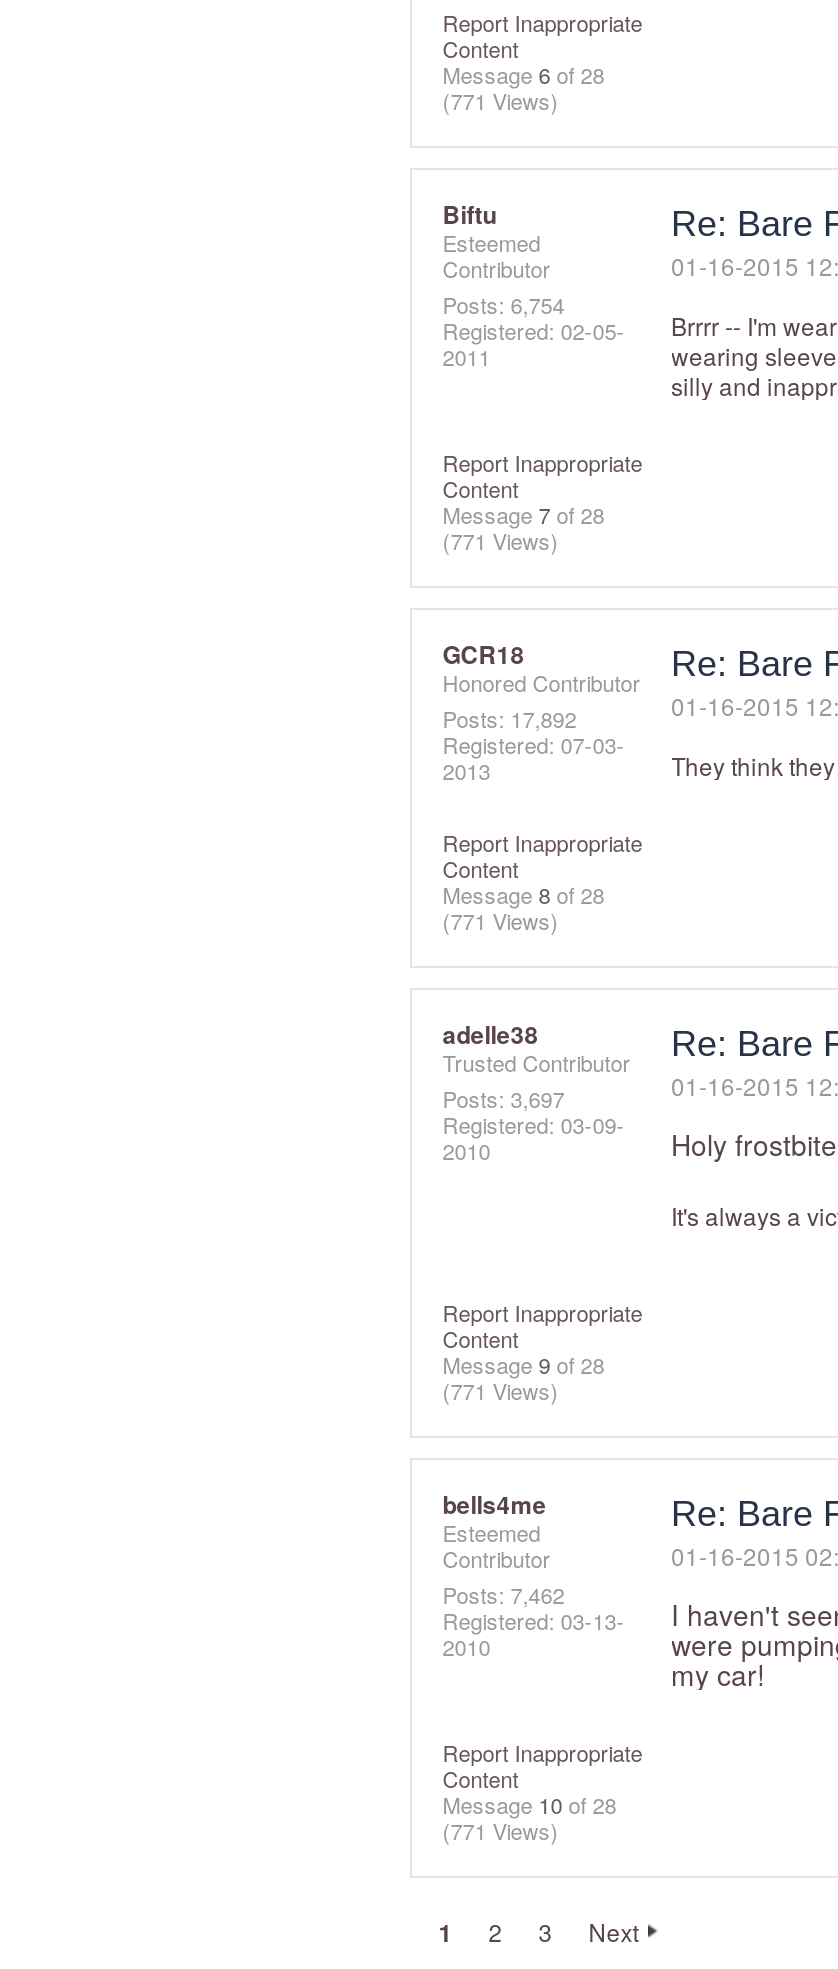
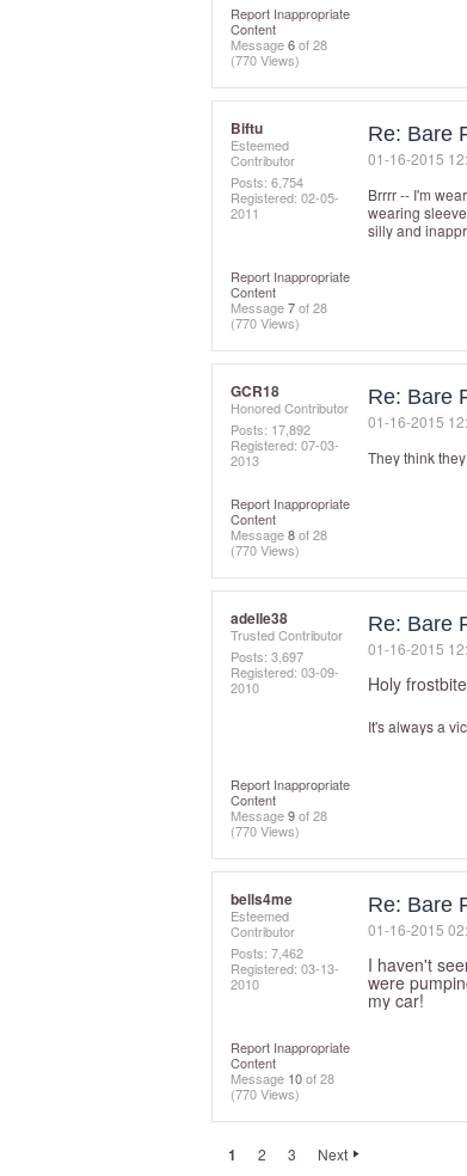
- (771 Views)
+ (770 Views)

- (771 Views)
+ (770 Views)

- (771 Views)
+ (770 Views)

- (771 Views)
+ (770 Views)

- (771 Views)
+ (770 Views)
